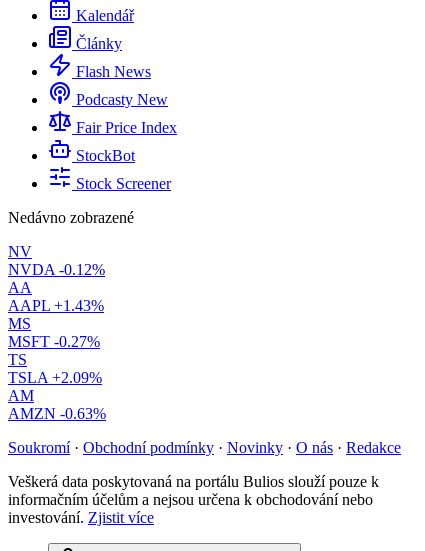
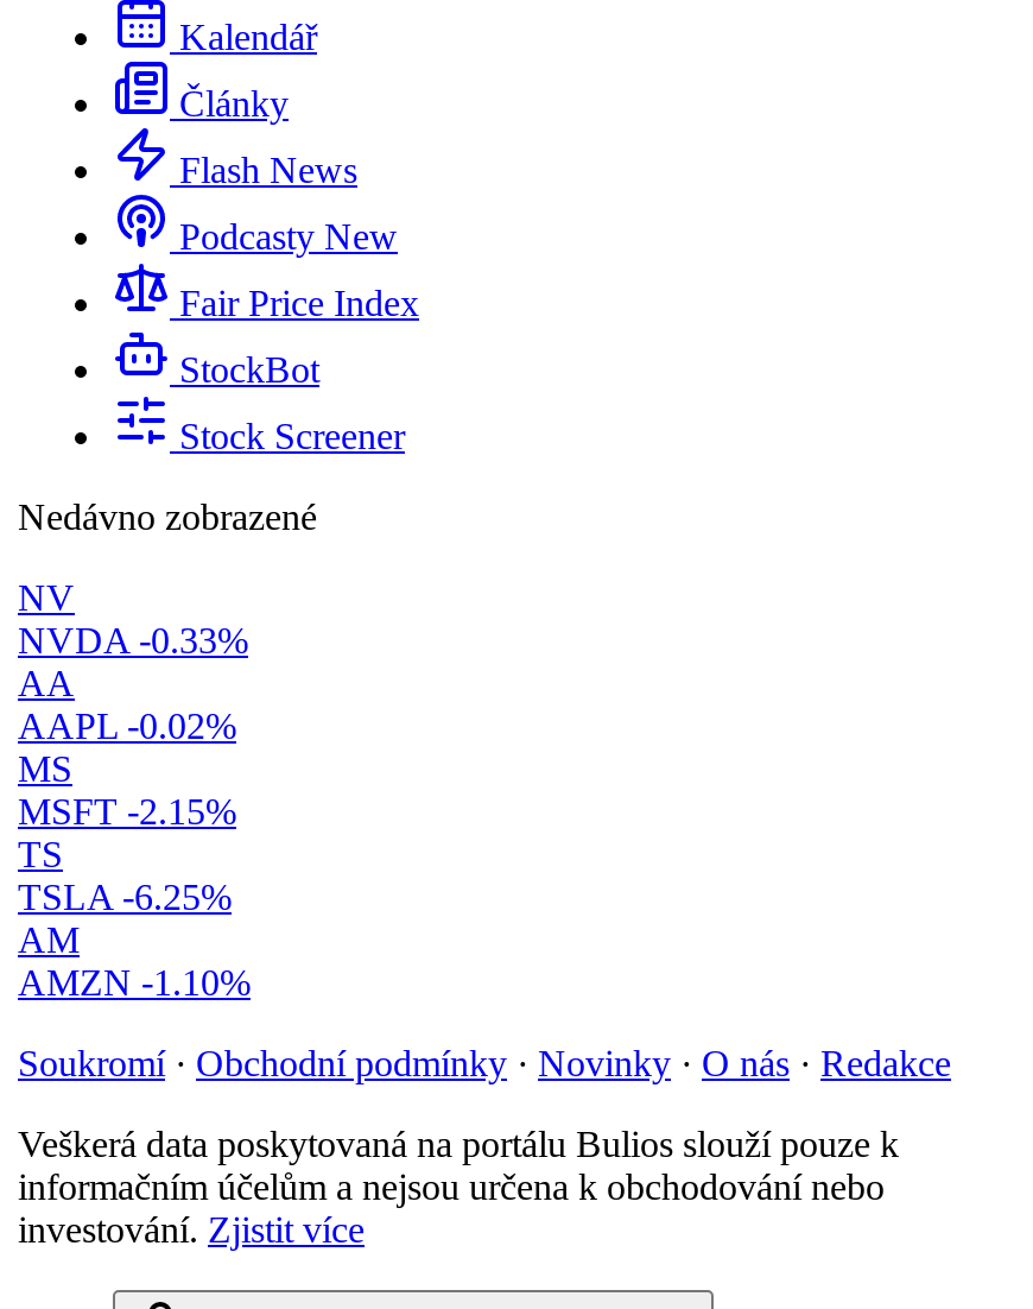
- NVDA -0.12%
+ NVDA -0.33%

- AAPL +1.43%
+ AAPL -0.02%

- MSFT -0.27%
+ MSFT -2.15%

- TSLA +2.09%
+ TSLA -6.25%

- AMZN -0.63%
+ AMZN -1.10%
